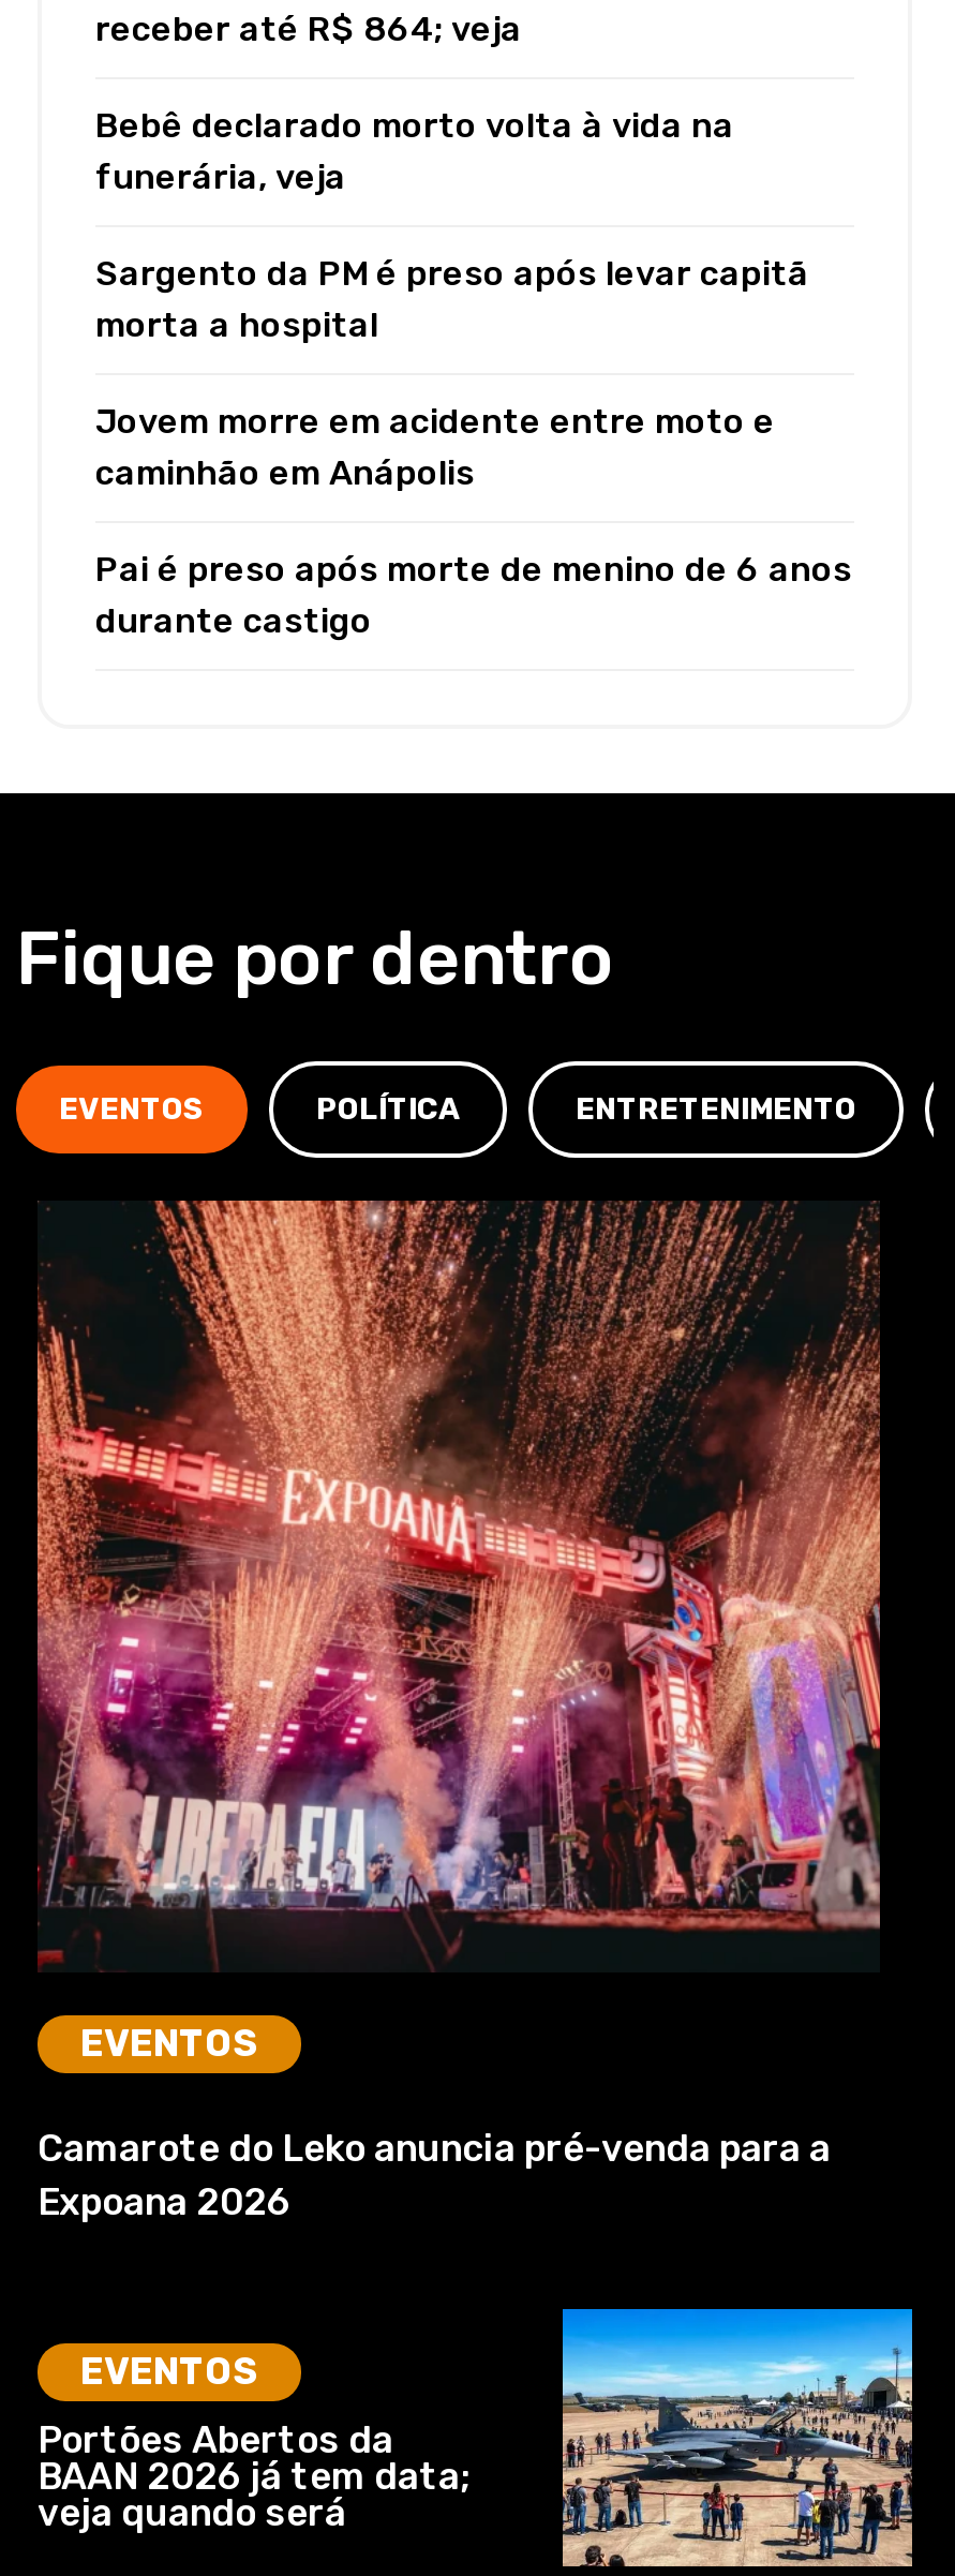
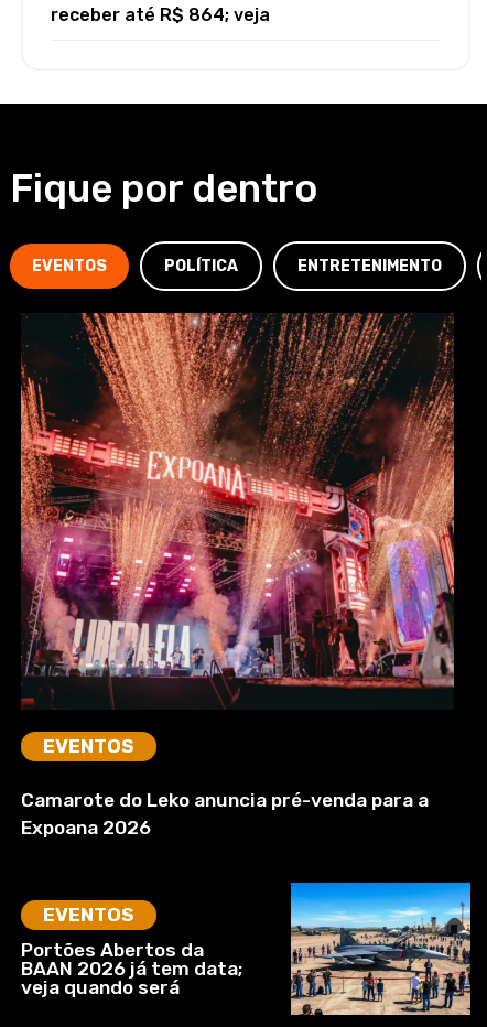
- Bebê declarado morto volta à vida na
- funerária, veja
- Sargento da PM é preso após levar capitã
- morta a hospital
- Jovem morre em acidente entre moto e
- caminhão em Anápolis
- Pai é preso após morte de menino de 6 anos
- durante castigo
